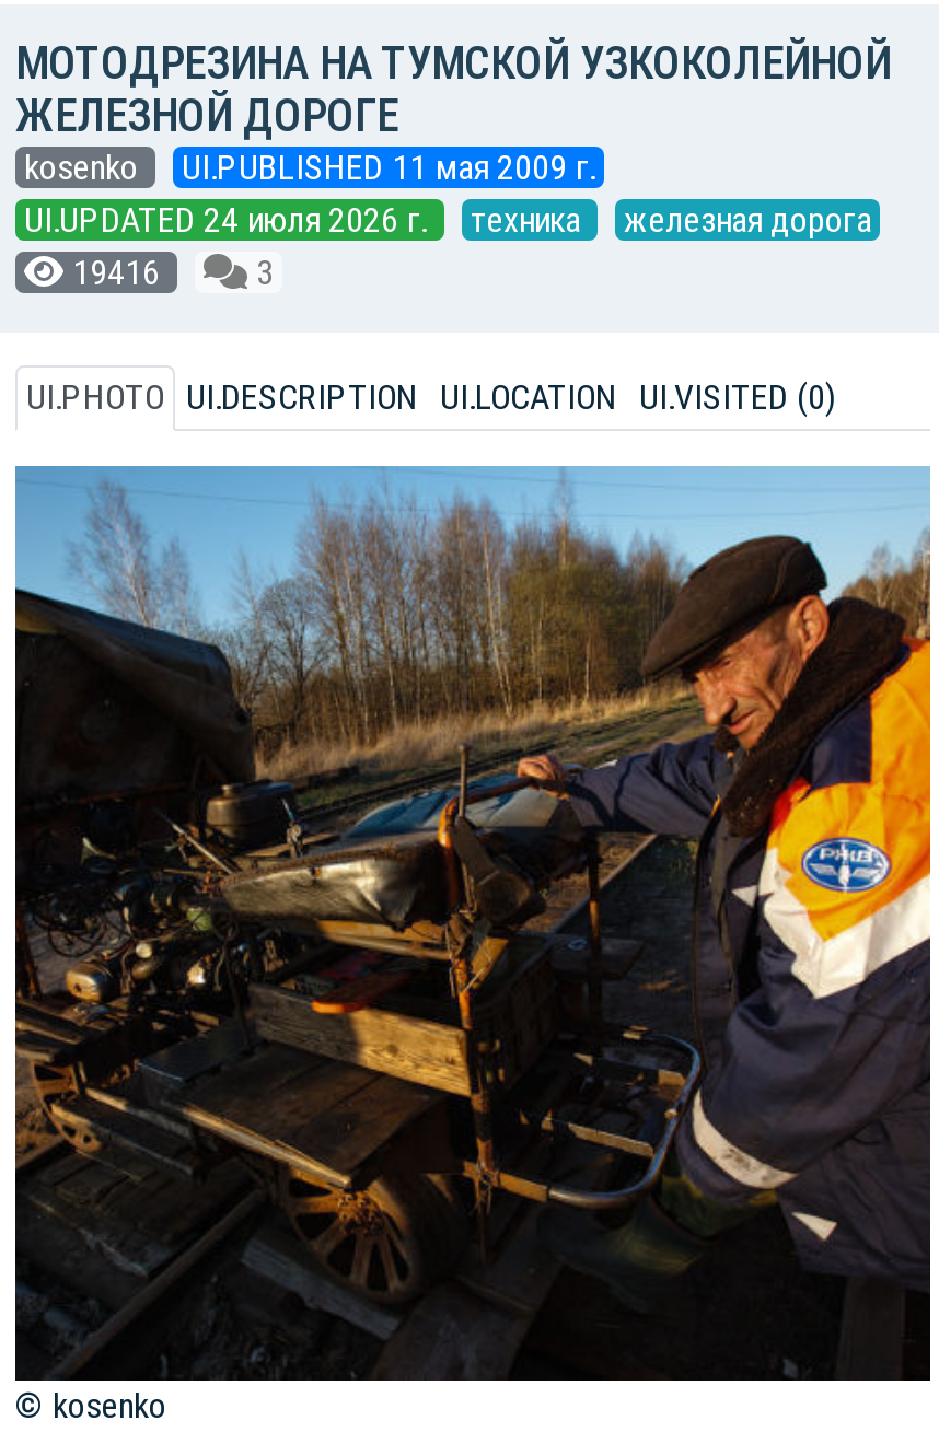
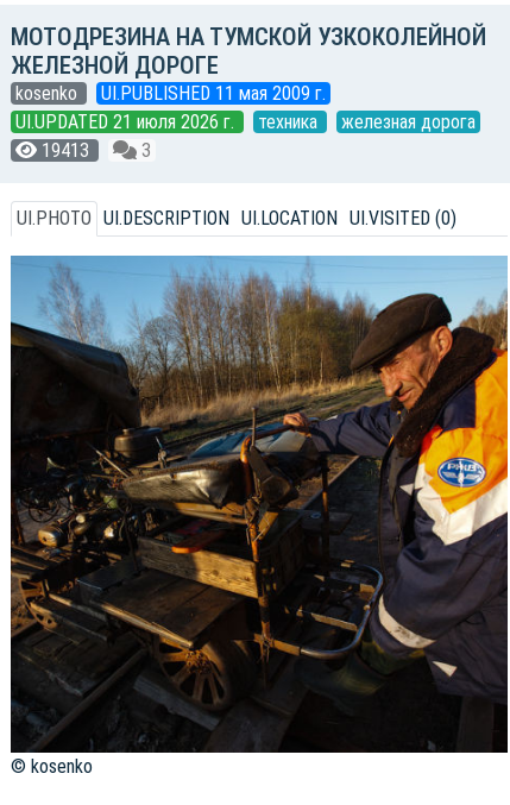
- UI.UPDATED 24 июля 2026 г.
+ UI.UPDATED 21 июля 2026 г.

- 19416 3
+ 19413 3
